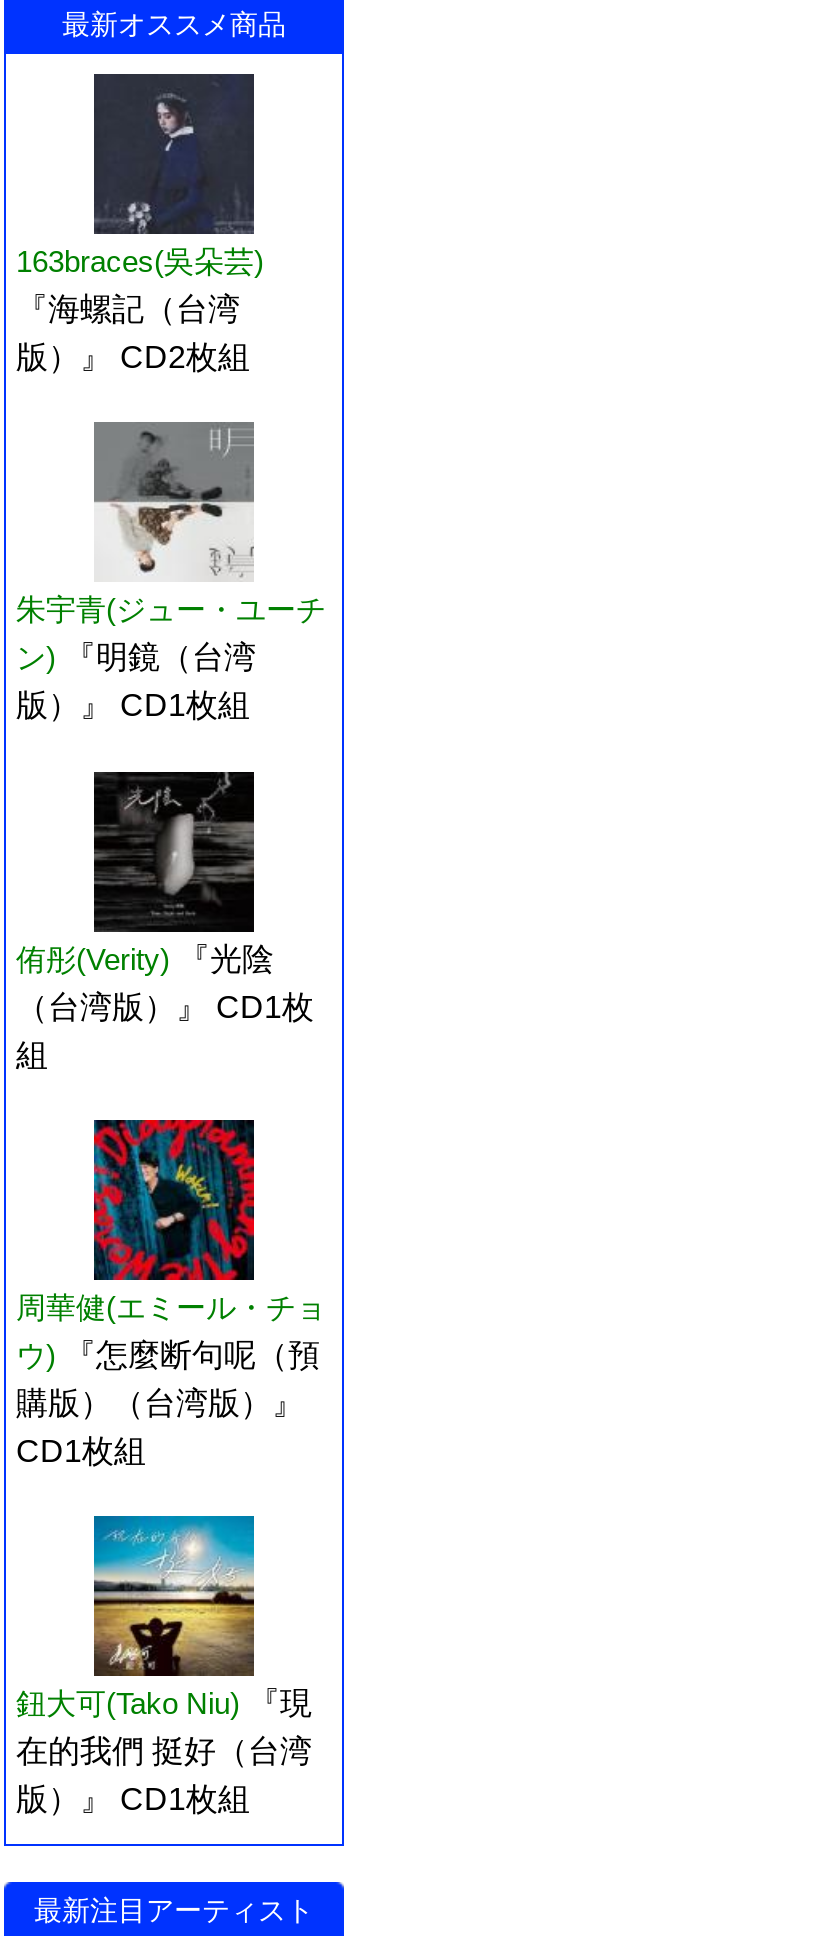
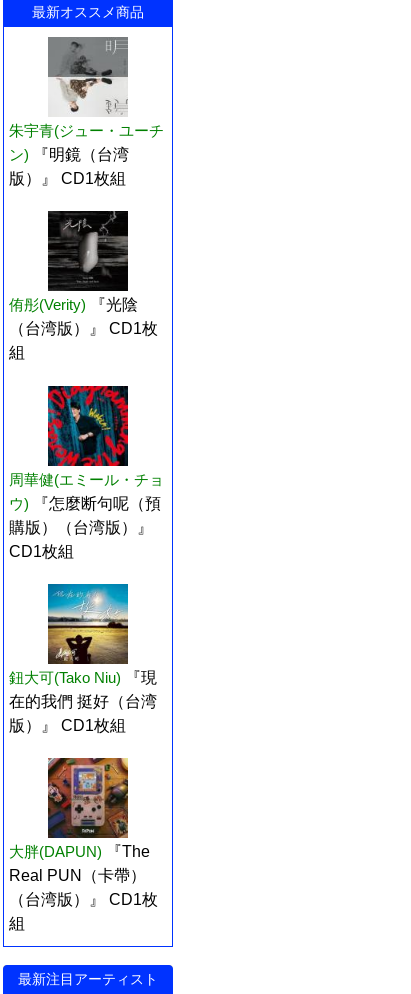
- [image]
- 163braces(吳朵芸)
- 『海螺記（台湾
- 版）』 CD2枚組

moved up: [image] | 朱宇青(ジュー・ユーチ | ン) 『明鏡（台湾 | ... | 在的我們 挺好（台湾 | 版）』 CD1枚組

+ [image]
+ 大胖(DAPUN) 『The
+ Real PUN（卡帶）
+ （台湾版）』 CD1枚
+ 組
